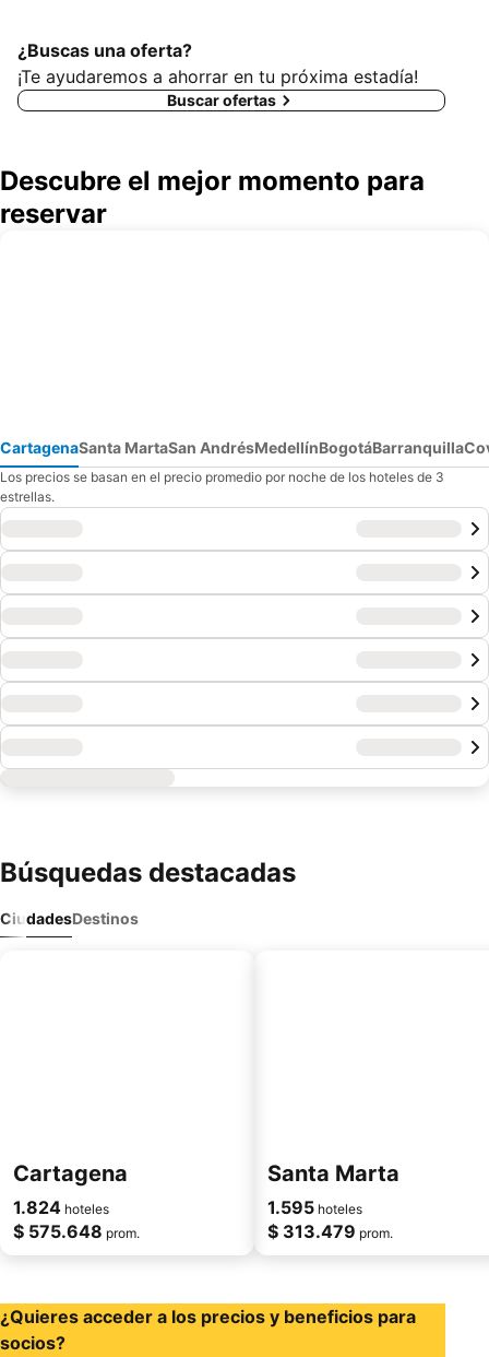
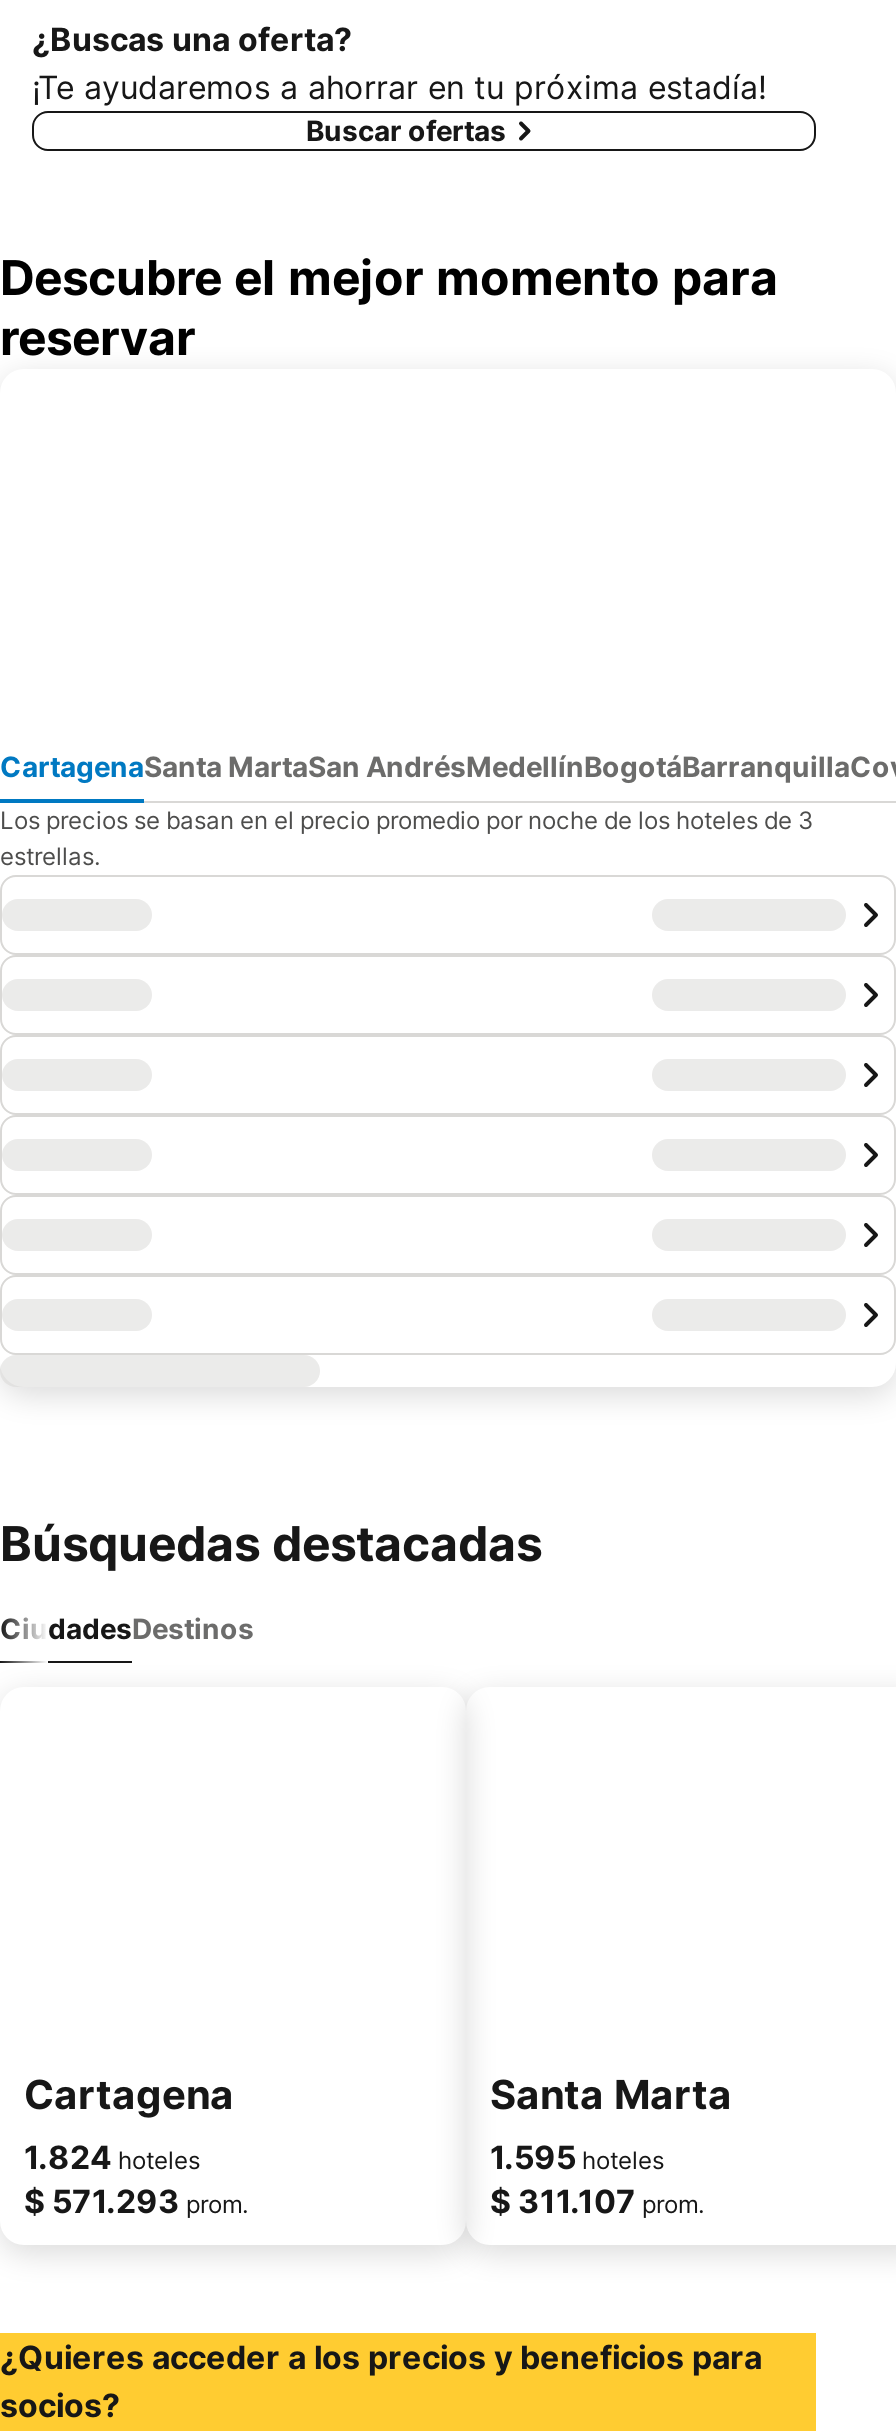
- $ 575.648 prom.
+ $ 571.293 prom.

- $ 313.479 prom.
+ $ 311.107 prom.
